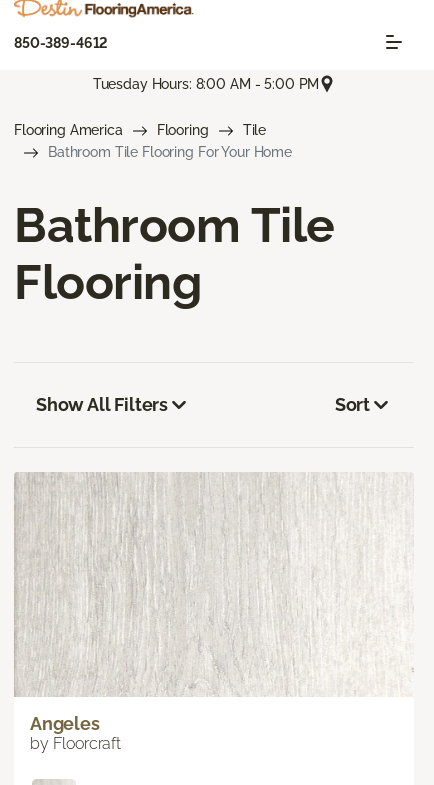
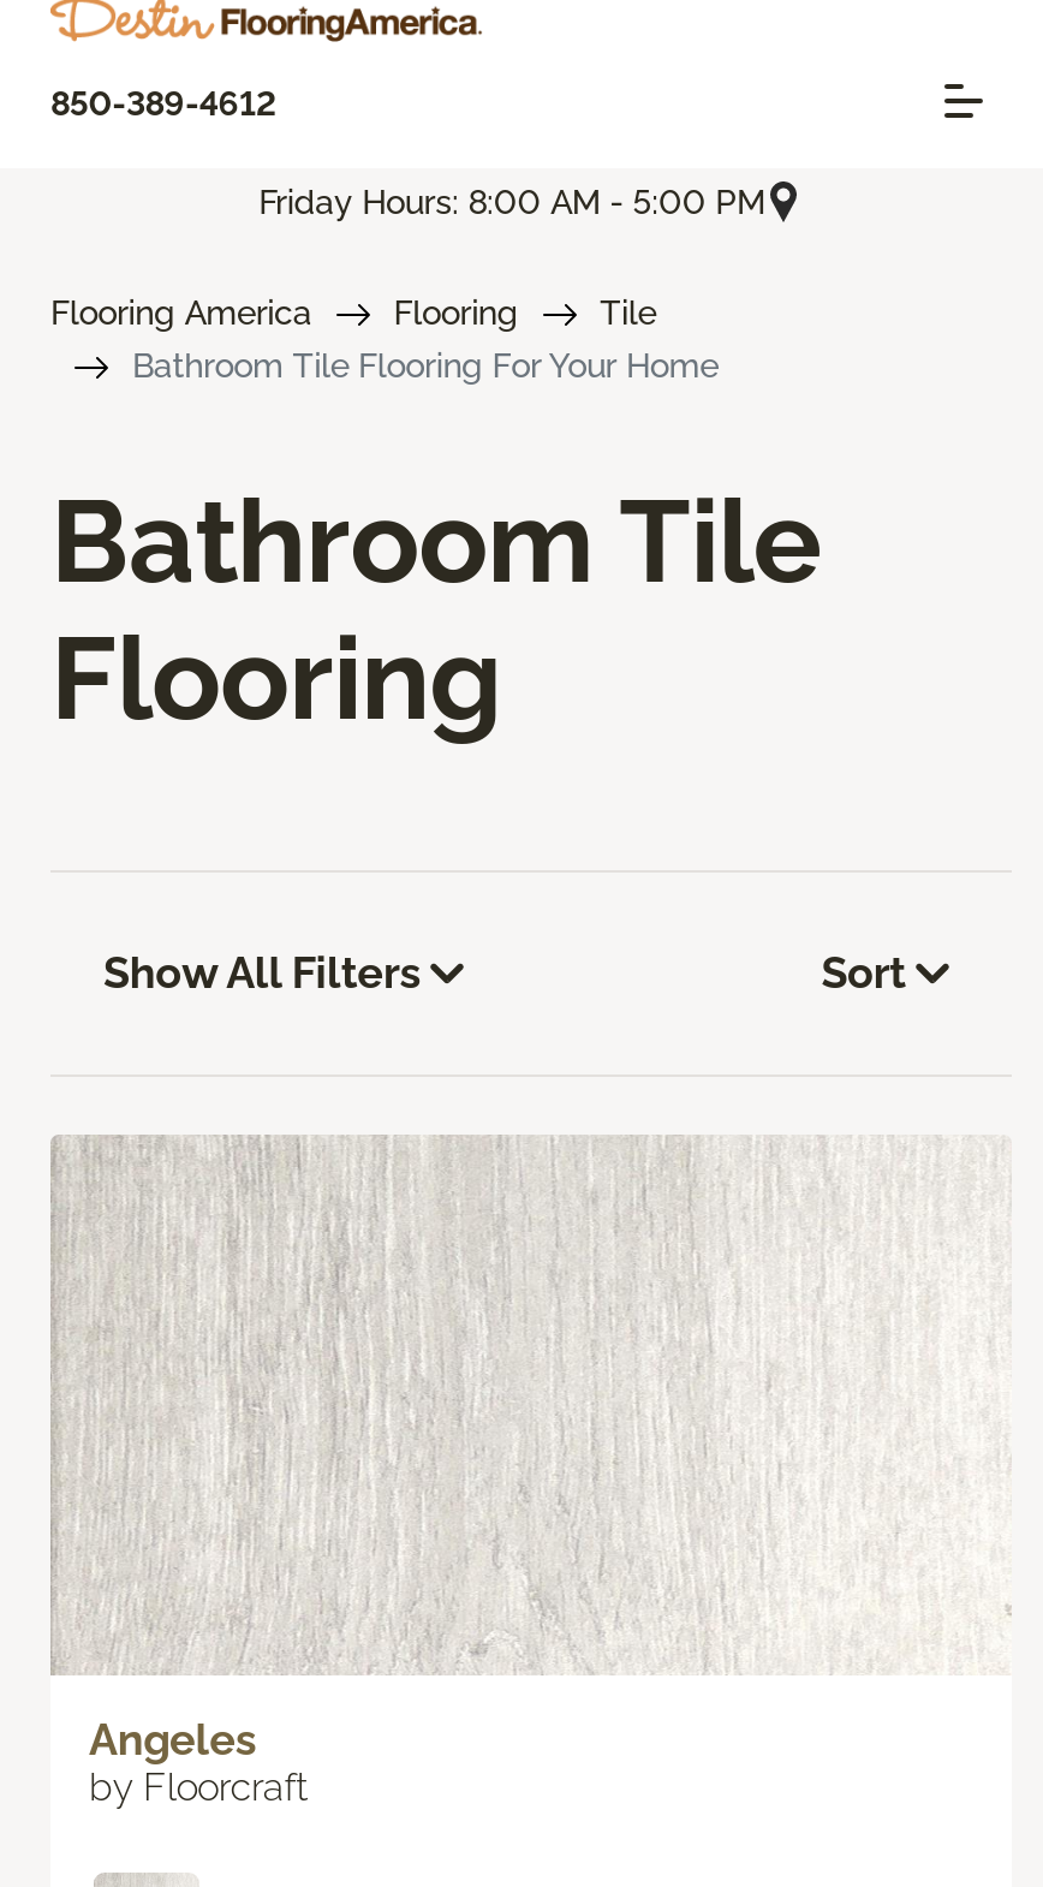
- Tuesday Hours: 8:00 AM - 5:00 PM
+ Friday Hours: 8:00 AM - 5:00 PM
